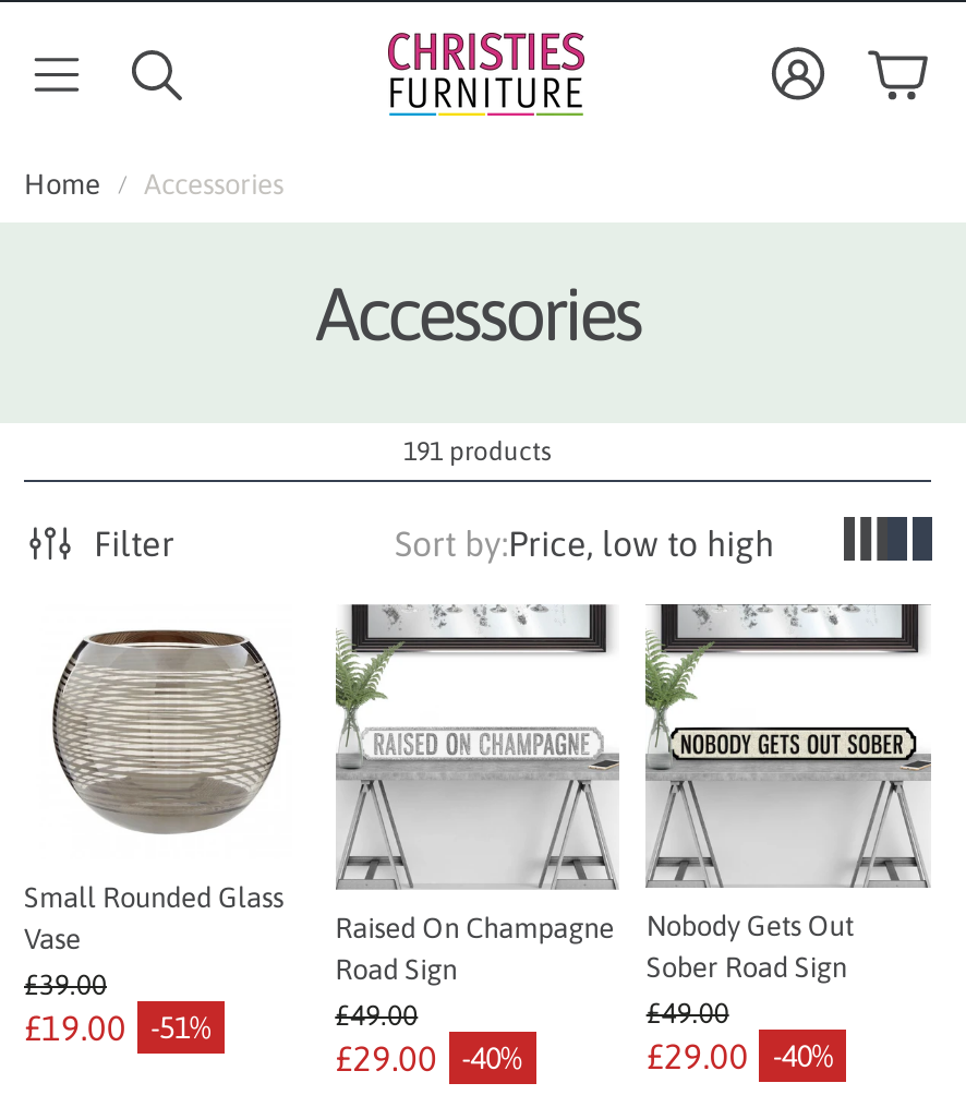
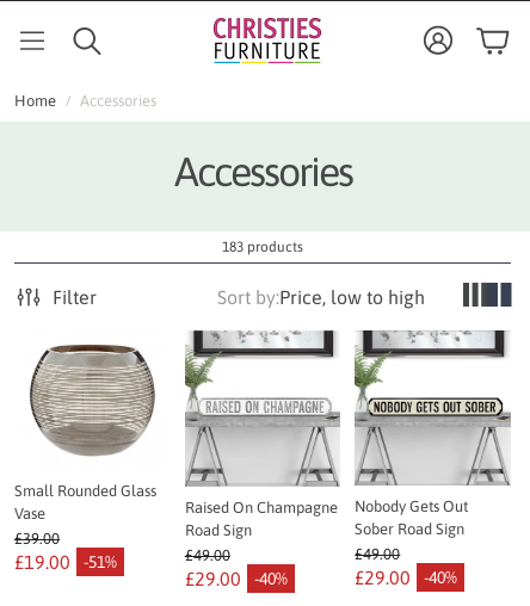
- 191 products
+ 183 products
